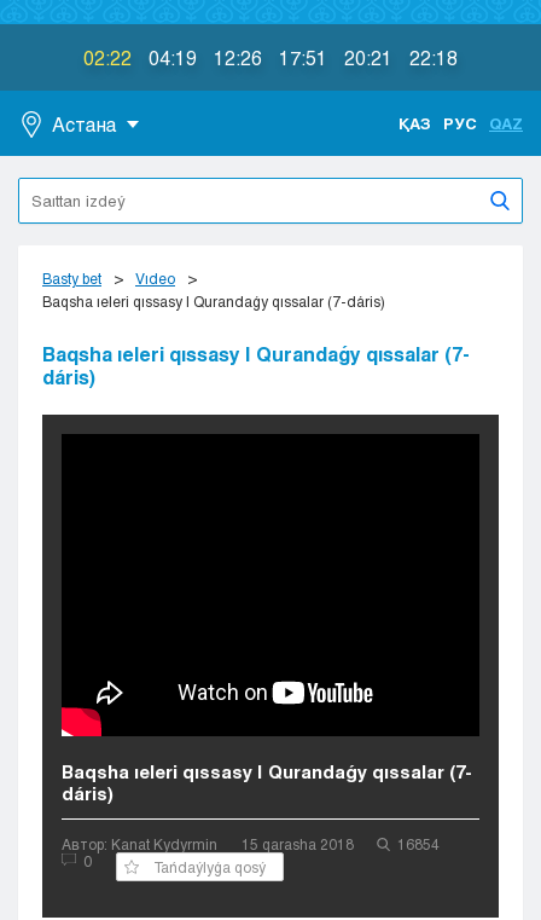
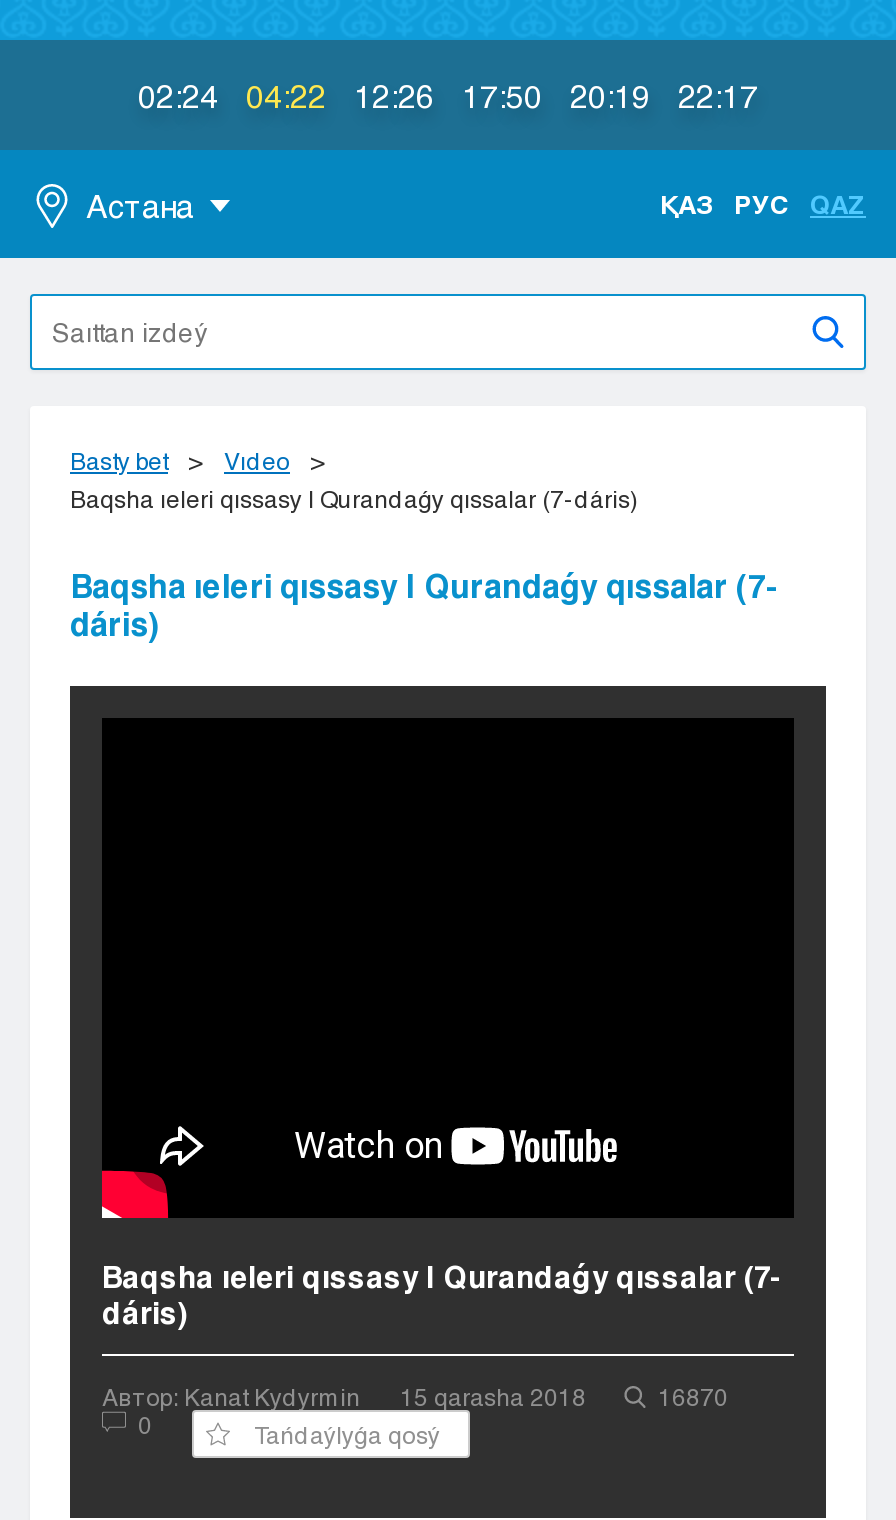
- 02:22
+ 02:24

- 04:19
+ 04:22

- 17:51
+ 17:50

- 20:21
+ 20:19

- 22:18
+ 22:17

- 16854
+ 16870
